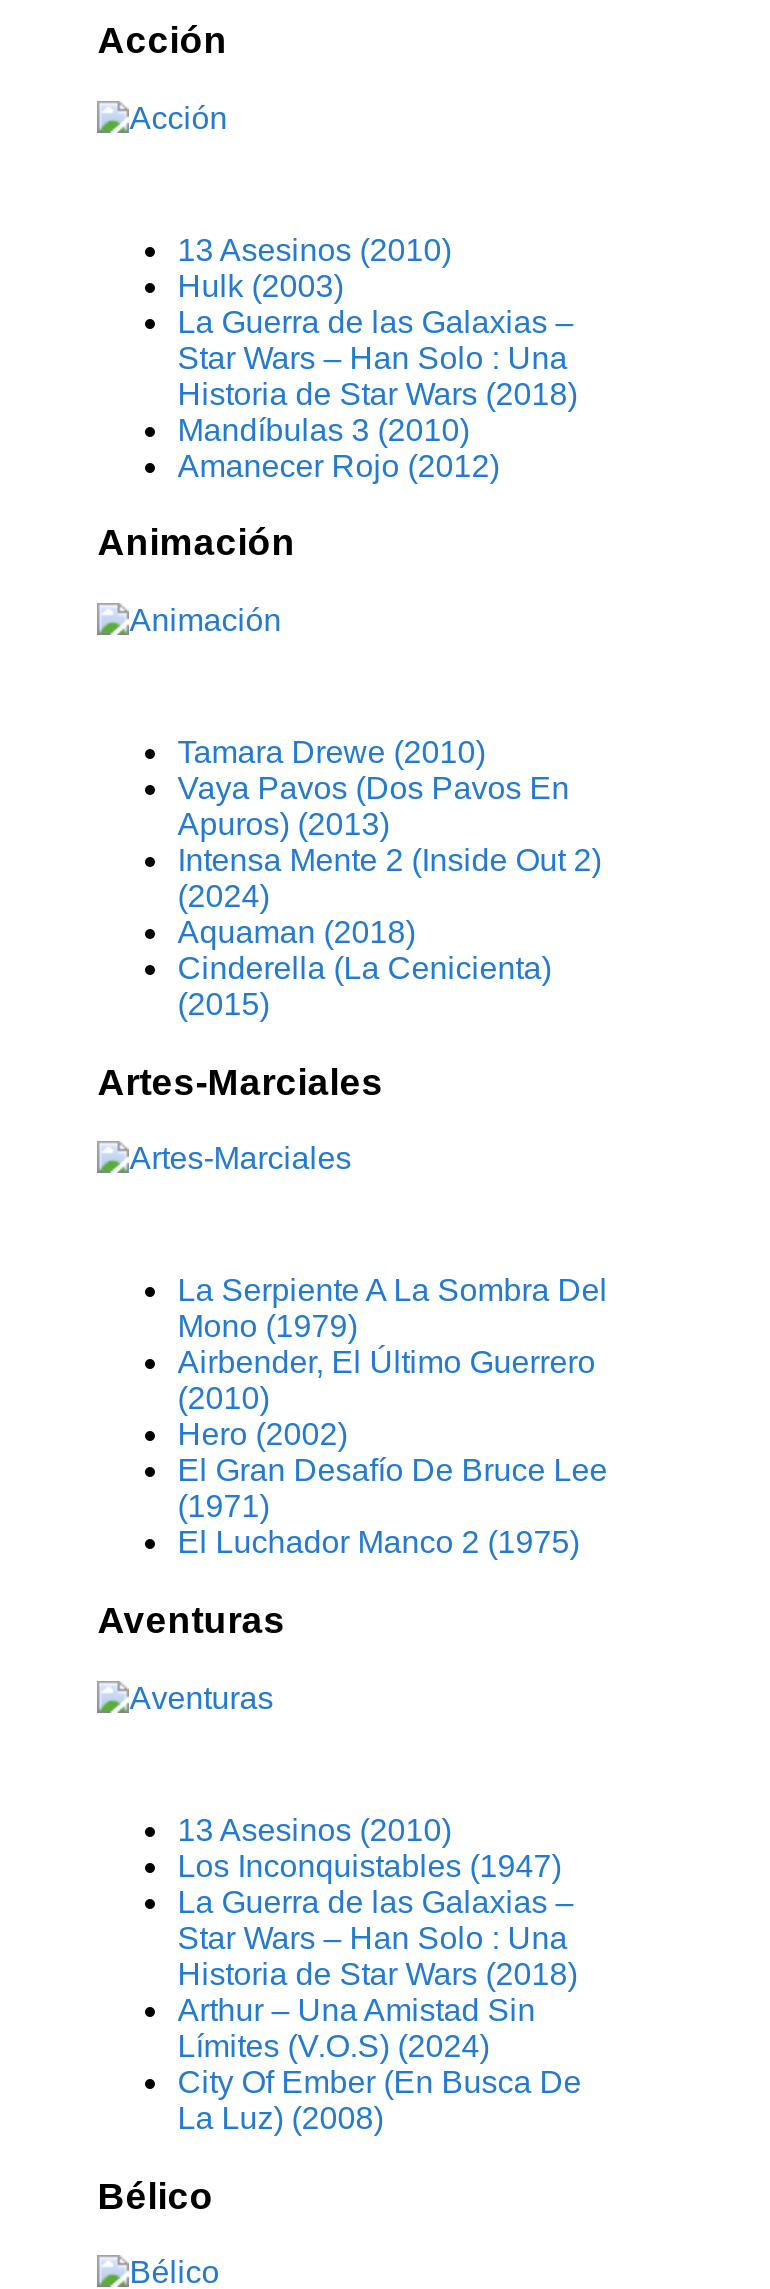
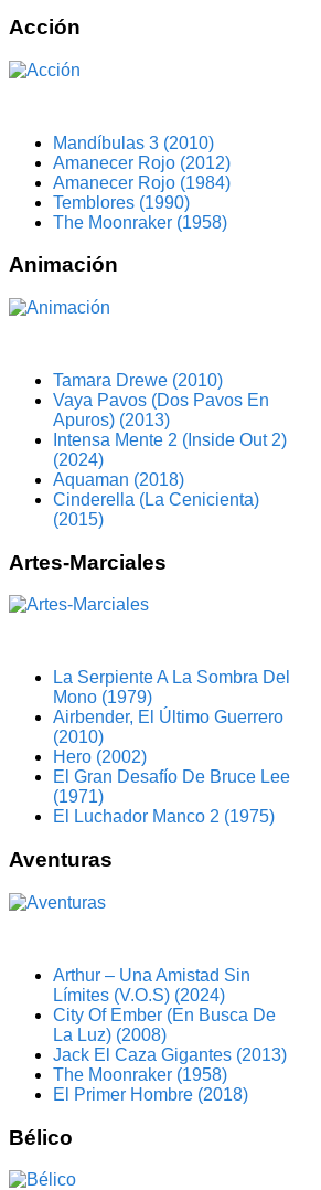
- 13 Asesinos (2010)
- Hulk (2003)
- La Guerra de las Galaxias –
- Star Wars – Han Solo : Una
- Historia de Star Wars (2018)

moved up: Mandíbulas 3 (2010) | Amanecer Rojo (2012)

+ Amanecer Rojo (1984)
+ Temblores (1990)
+ The Moonraker (1958)

- 13 Asesinos (2010)
- Los Inconquistables (1947)
- La Guerra de las Galaxias –
- Star Wars – Han Solo : Una
- Historia de Star Wars (2018)

moved up: Arthur – Una Amistad Sin | Límites (V.O.S) (2024) | City Of Ember (En Busca De | La Luz) (2008)

+ Jack El Caza Gigantes (2013)
+ The Moonraker (1958)
+ El Primer Hombre (2018)
